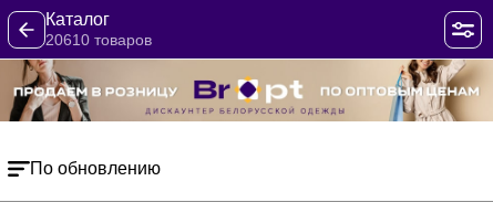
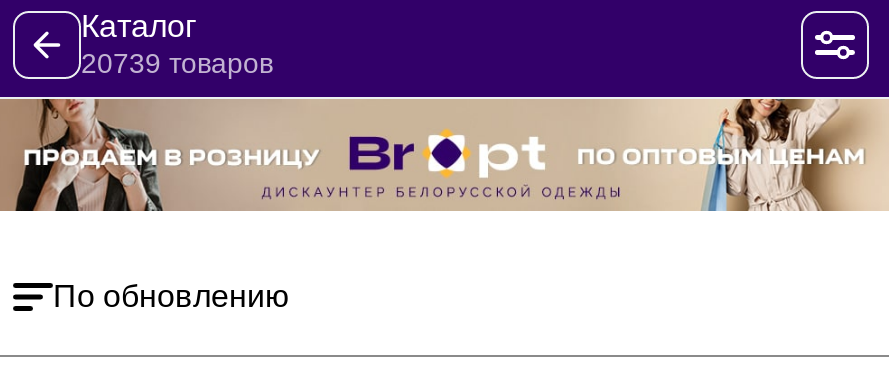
- 20610 товаров
+ 20739 товаров
